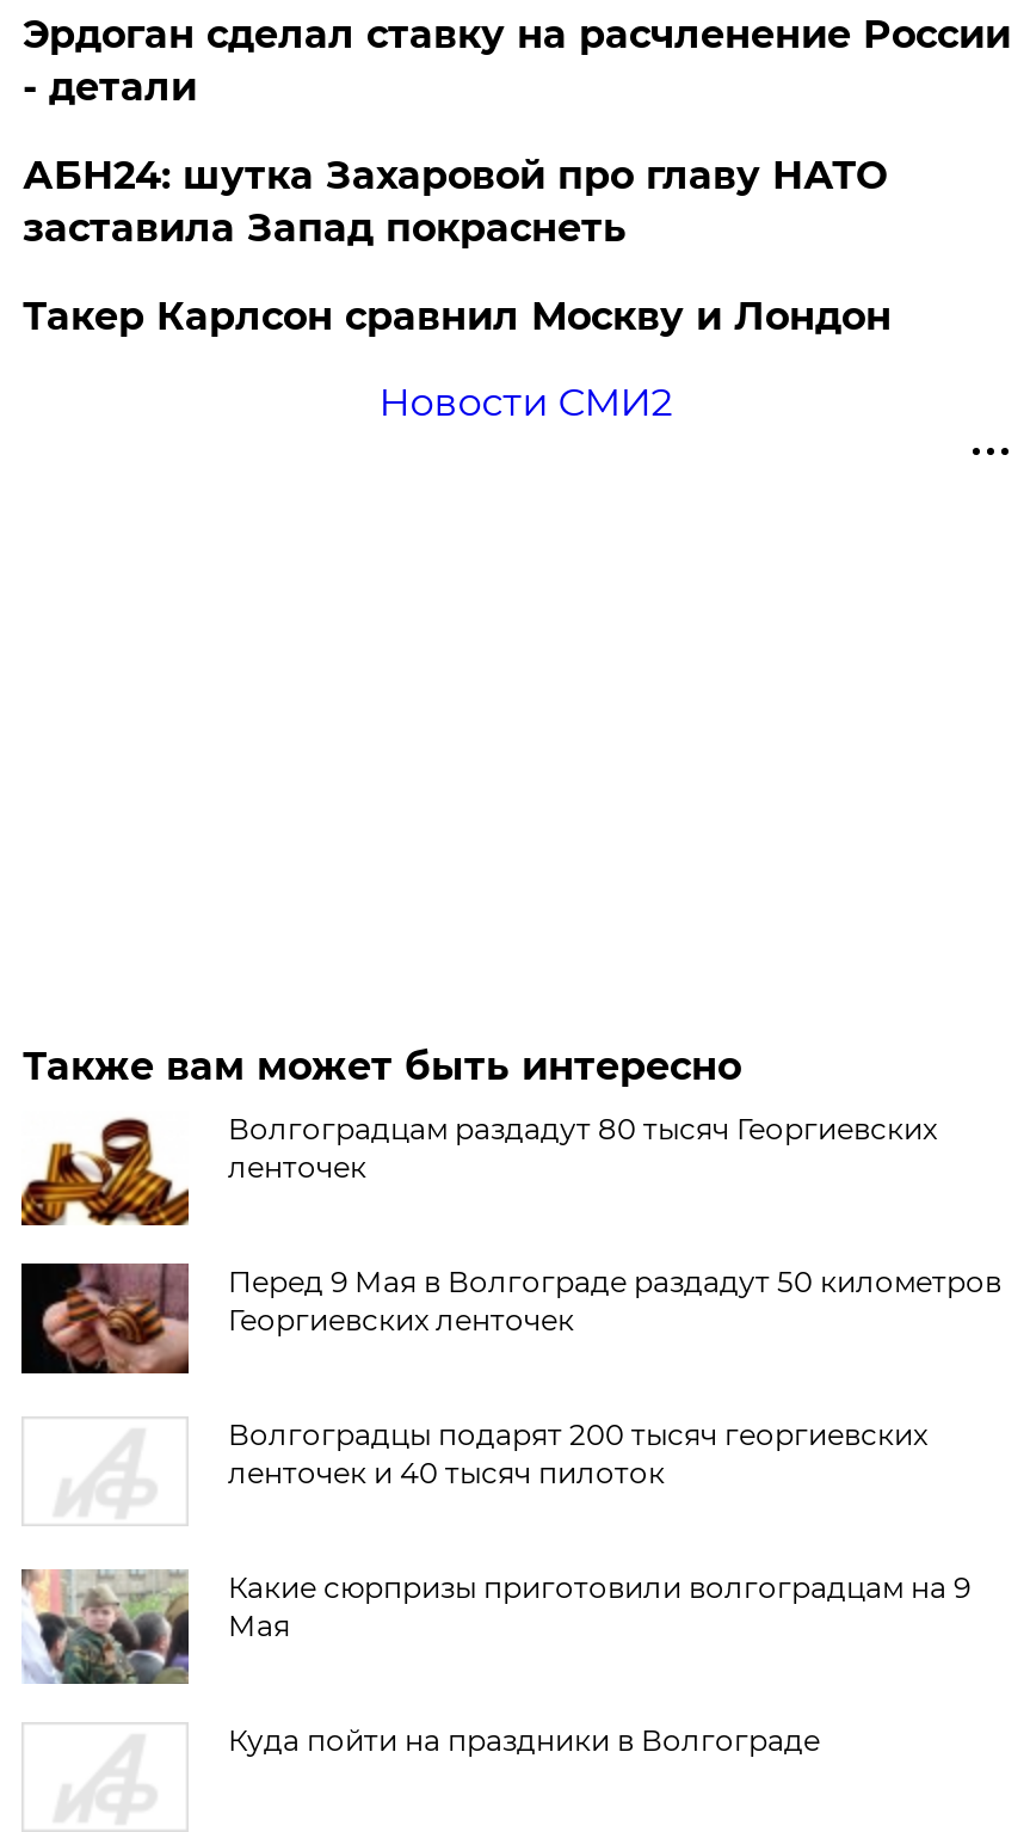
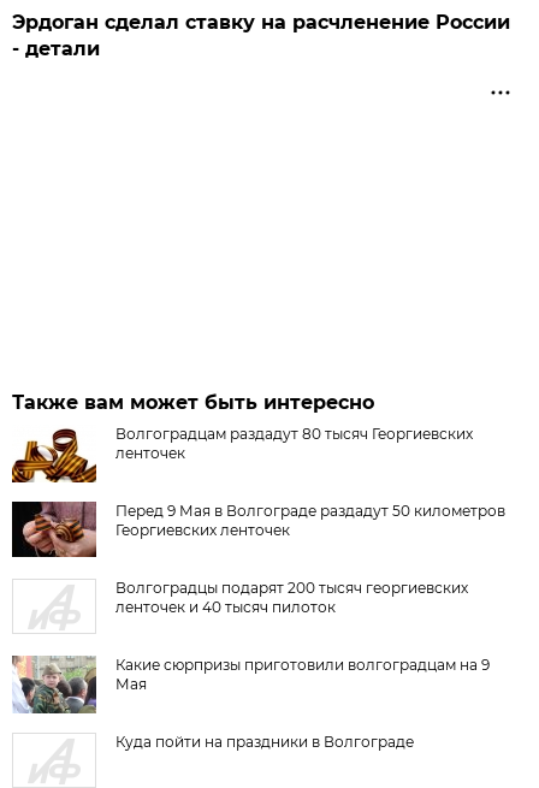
- АБН24: шутка Захаровой про главу НАТО
- заставила Запад покраснеть
- Такер Карлсон сравнил Москву и Лондон
- Новости СМИ2
